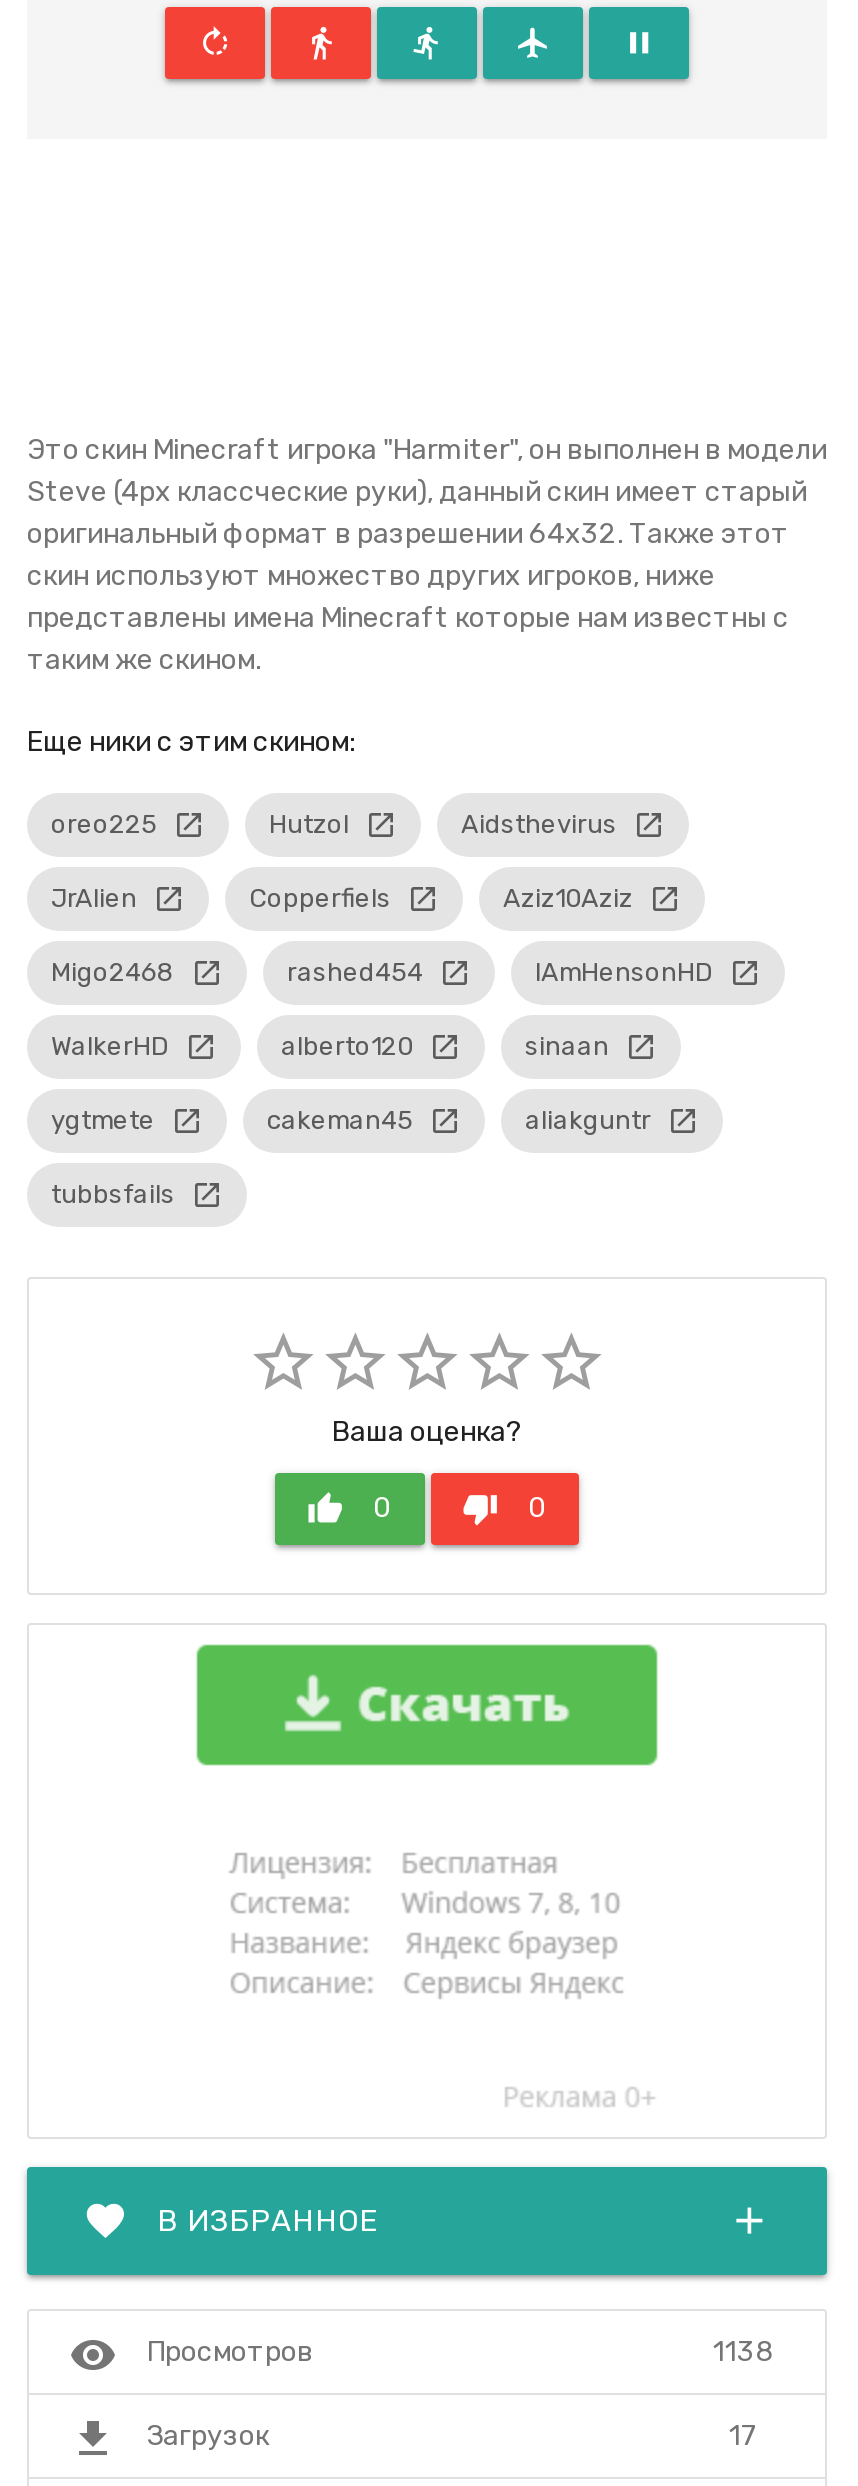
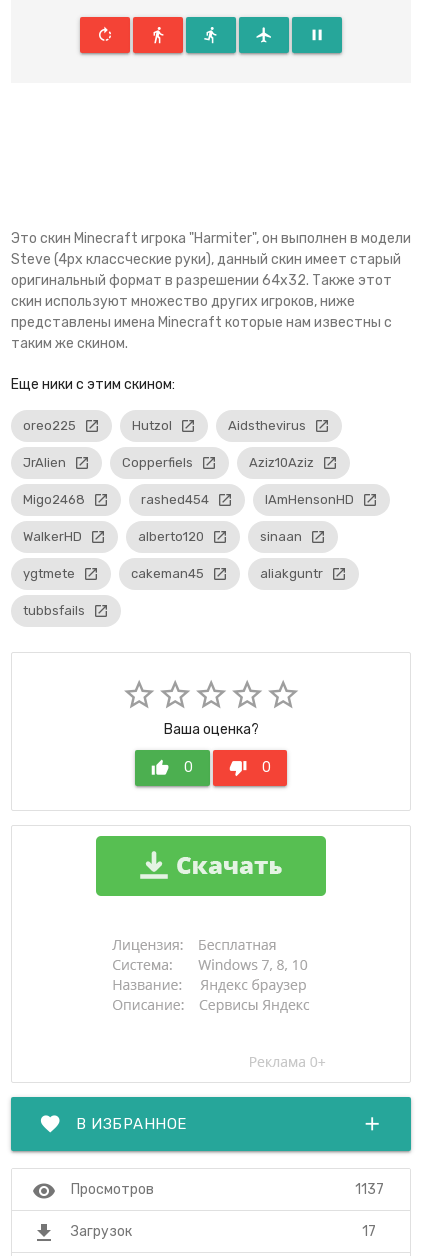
- 1138
+ 1137
